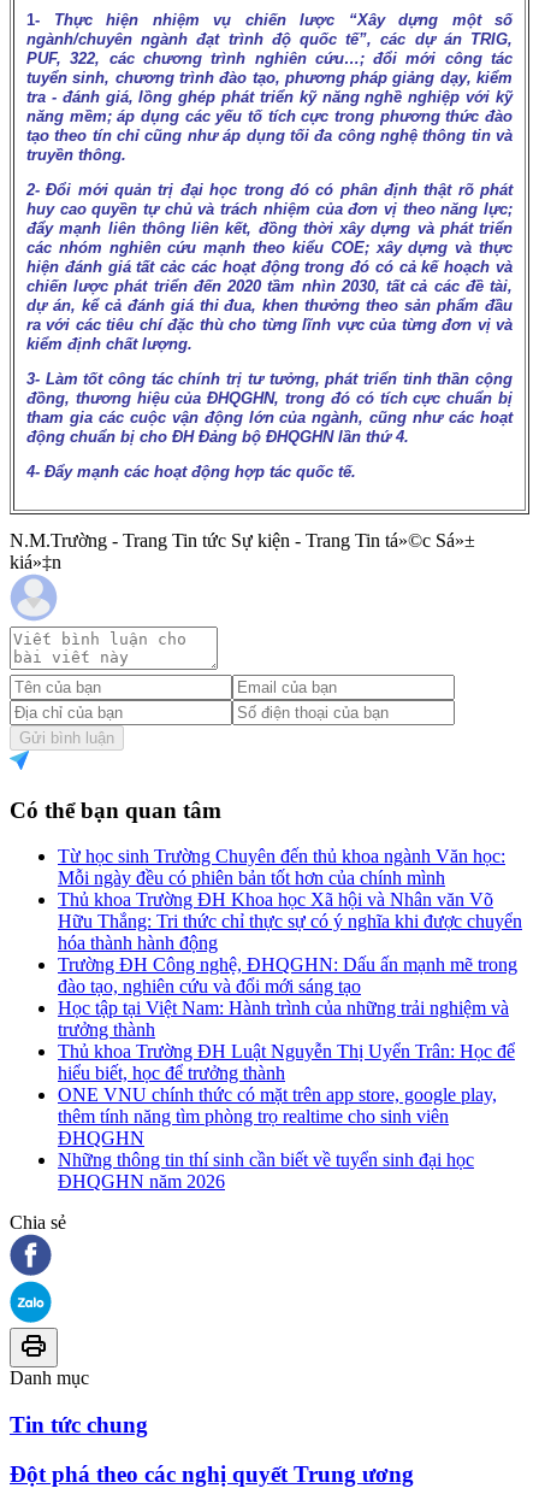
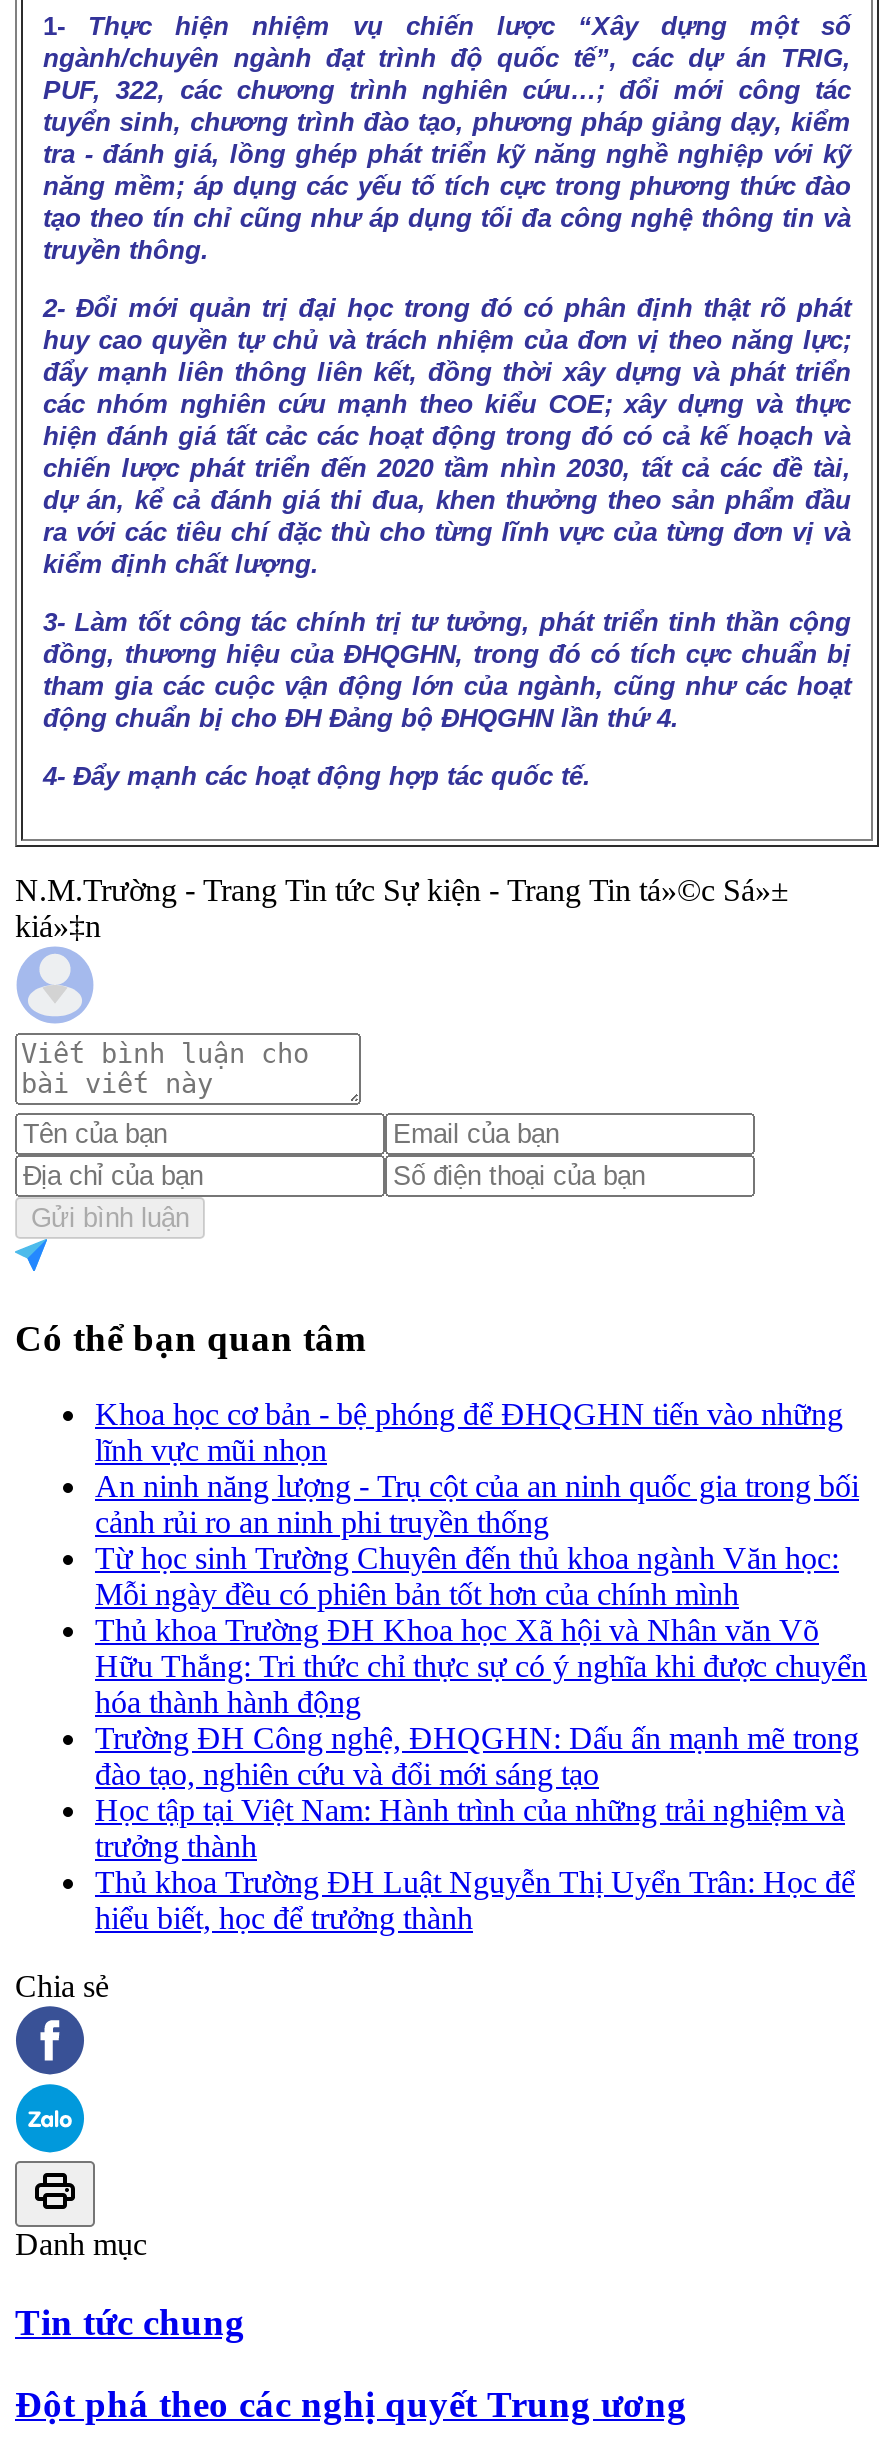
+ Khoa học cơ bản - bệ phóng để ĐHQGHN tiến vào những
+ lĩnh vực mũi nhọn
+ An ninh năng lượng - Trụ cột của an ninh quốc gia trong bối
+ cảnh rủi ro an ninh phi truyền thống

moved down: Từ học sinh Trường Chuyên đến thủ khoa ngành Văn học: | Mỗi ngày đều có phiên bản tốt hơn của chính mình | Thủ khoa Trường ĐH Khoa học Xã hội và Nhân văn Võ | ... | Thủ khoa Trường ĐH Luật Nguyễn Thị Uyển Trân: Học để | hiểu biết, học để trưởng thành

- ONE VNU chính thức có mặt trên app store, google play,
- thêm tính năng tìm phòng trọ realtime cho sinh viên
- ĐHQGHN
- Những thông tin thí sinh cần biết về tuyển sinh đại học
- ĐHQGHN năm 2026
